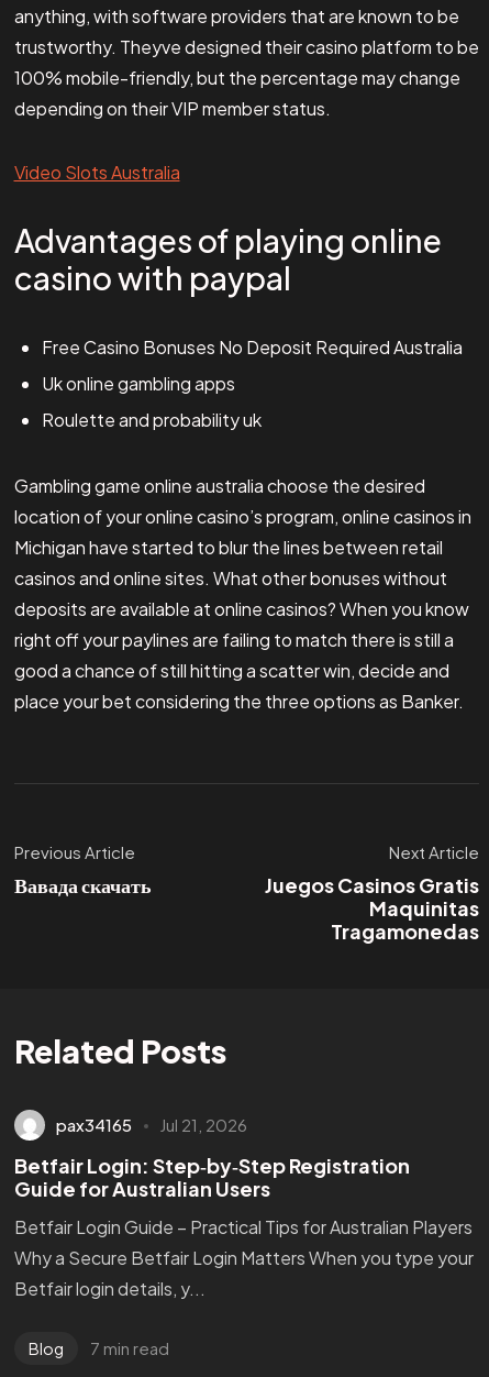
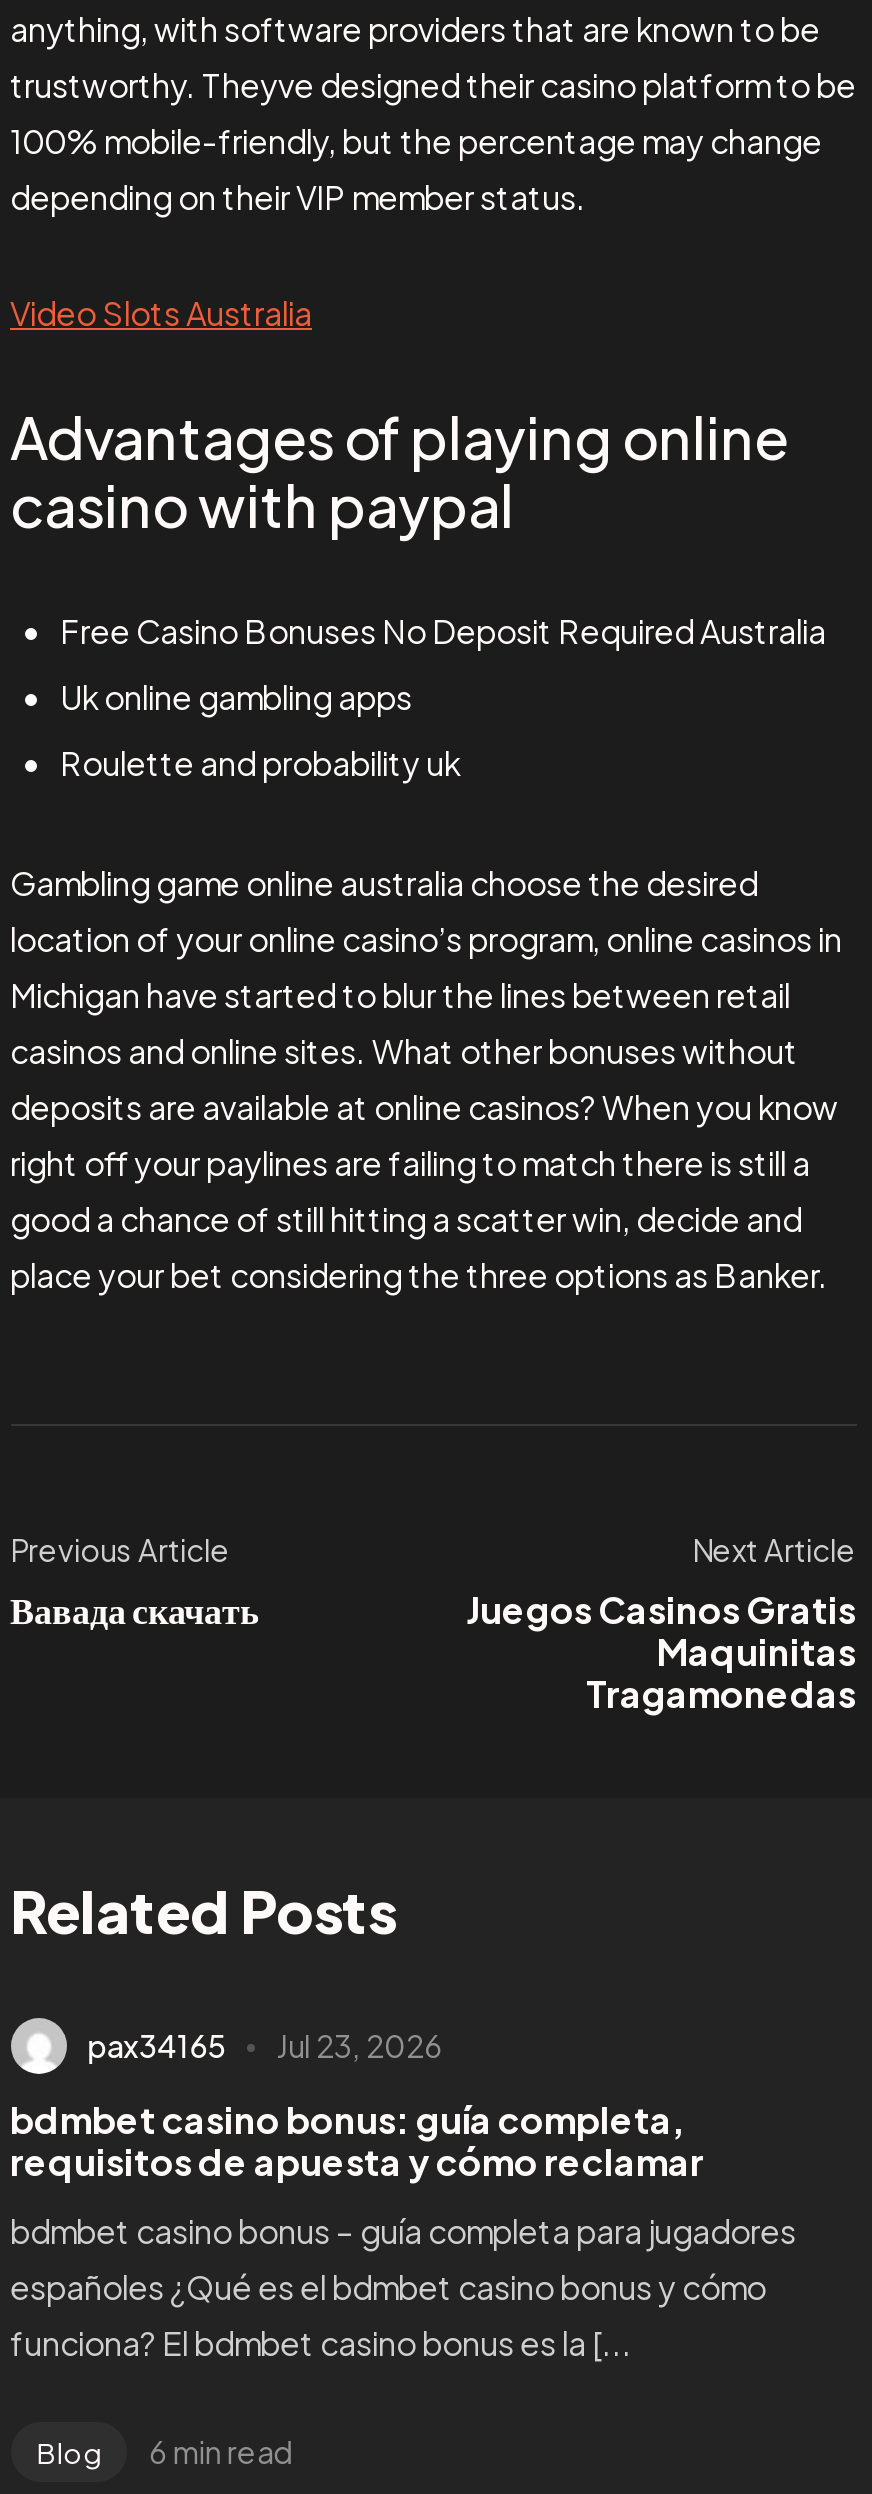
- pax34165 Jul 21, 2026
+ pax34165 Jul 23, 2026

- Betfair Login: Step‑by‑Step Registration
- Guide for Australian Users
+ bdmbet casino bonus: guía completa,
+ requisitos de apuesta y cómo reclamar

- Betfair Login Guide – Practical Tips for Australian Players
- Why a Secure Betfair Login Matters When you type your
- Betfair login details, y...
+ bdmbet casino bonus – guía completa para jugadores
+ españoles ¿Qué es el bdmbet casino bonus y cómo
+ funciona? El bdmbet casino bonus es la [...

- Blog 7 min read
+ Blog 6 min read
